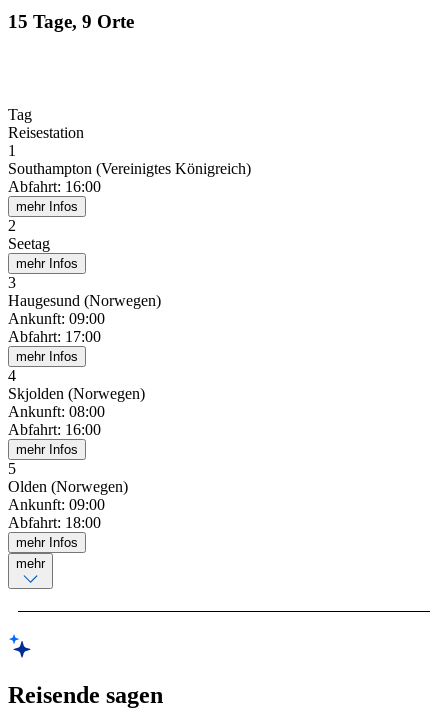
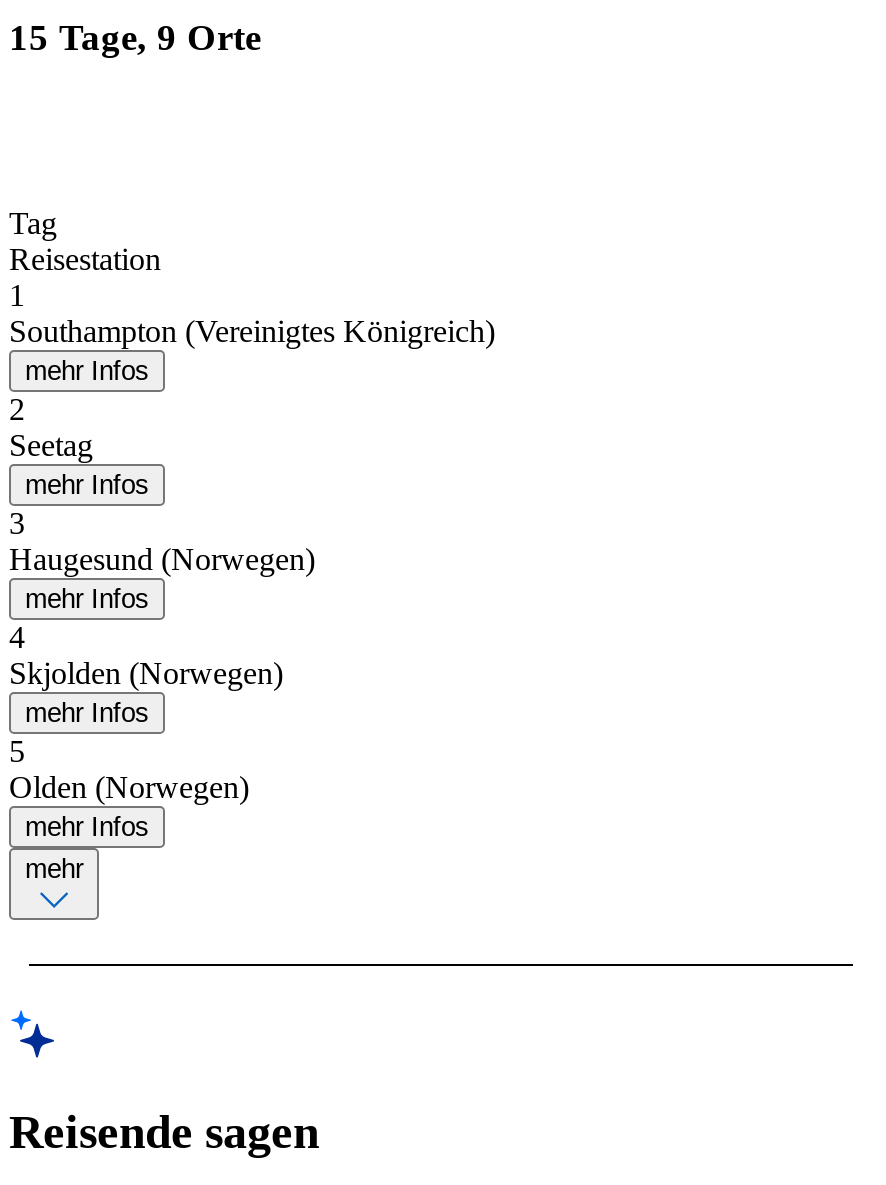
- Abfahrt: 16:00

- Ankunft: 09:00
- Abfahrt: 17:00

- Ankunft: 08:00
- Abfahrt: 16:00

- Ankunft: 09:00
- Abfahrt: 18:00
